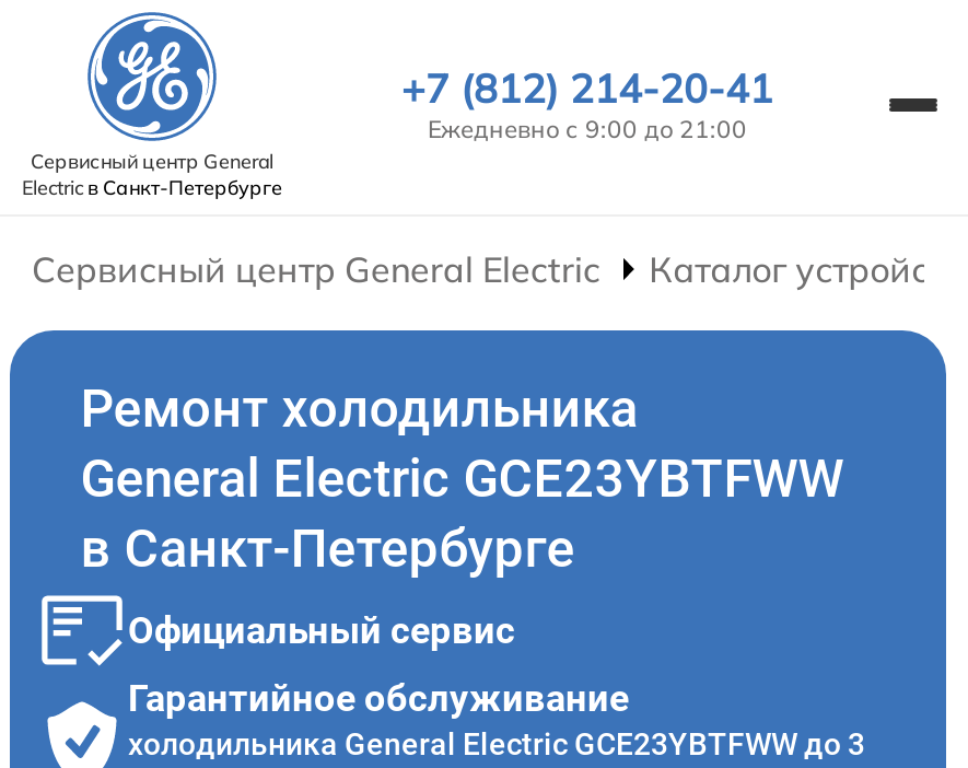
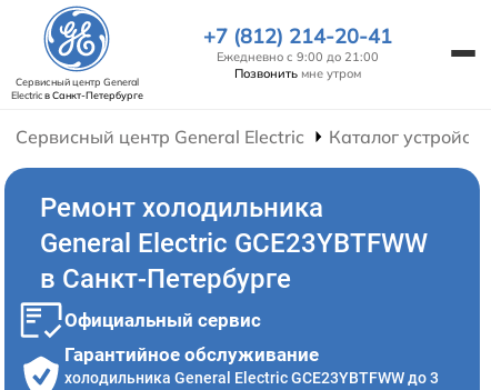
+ Позвонить мне утром
